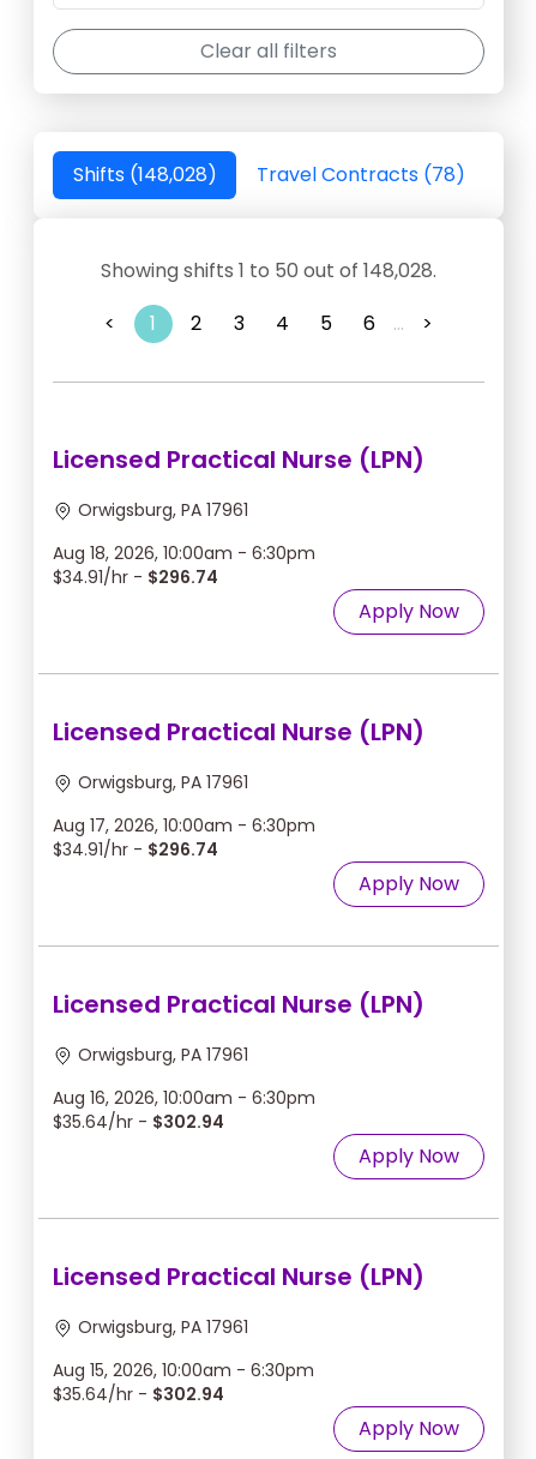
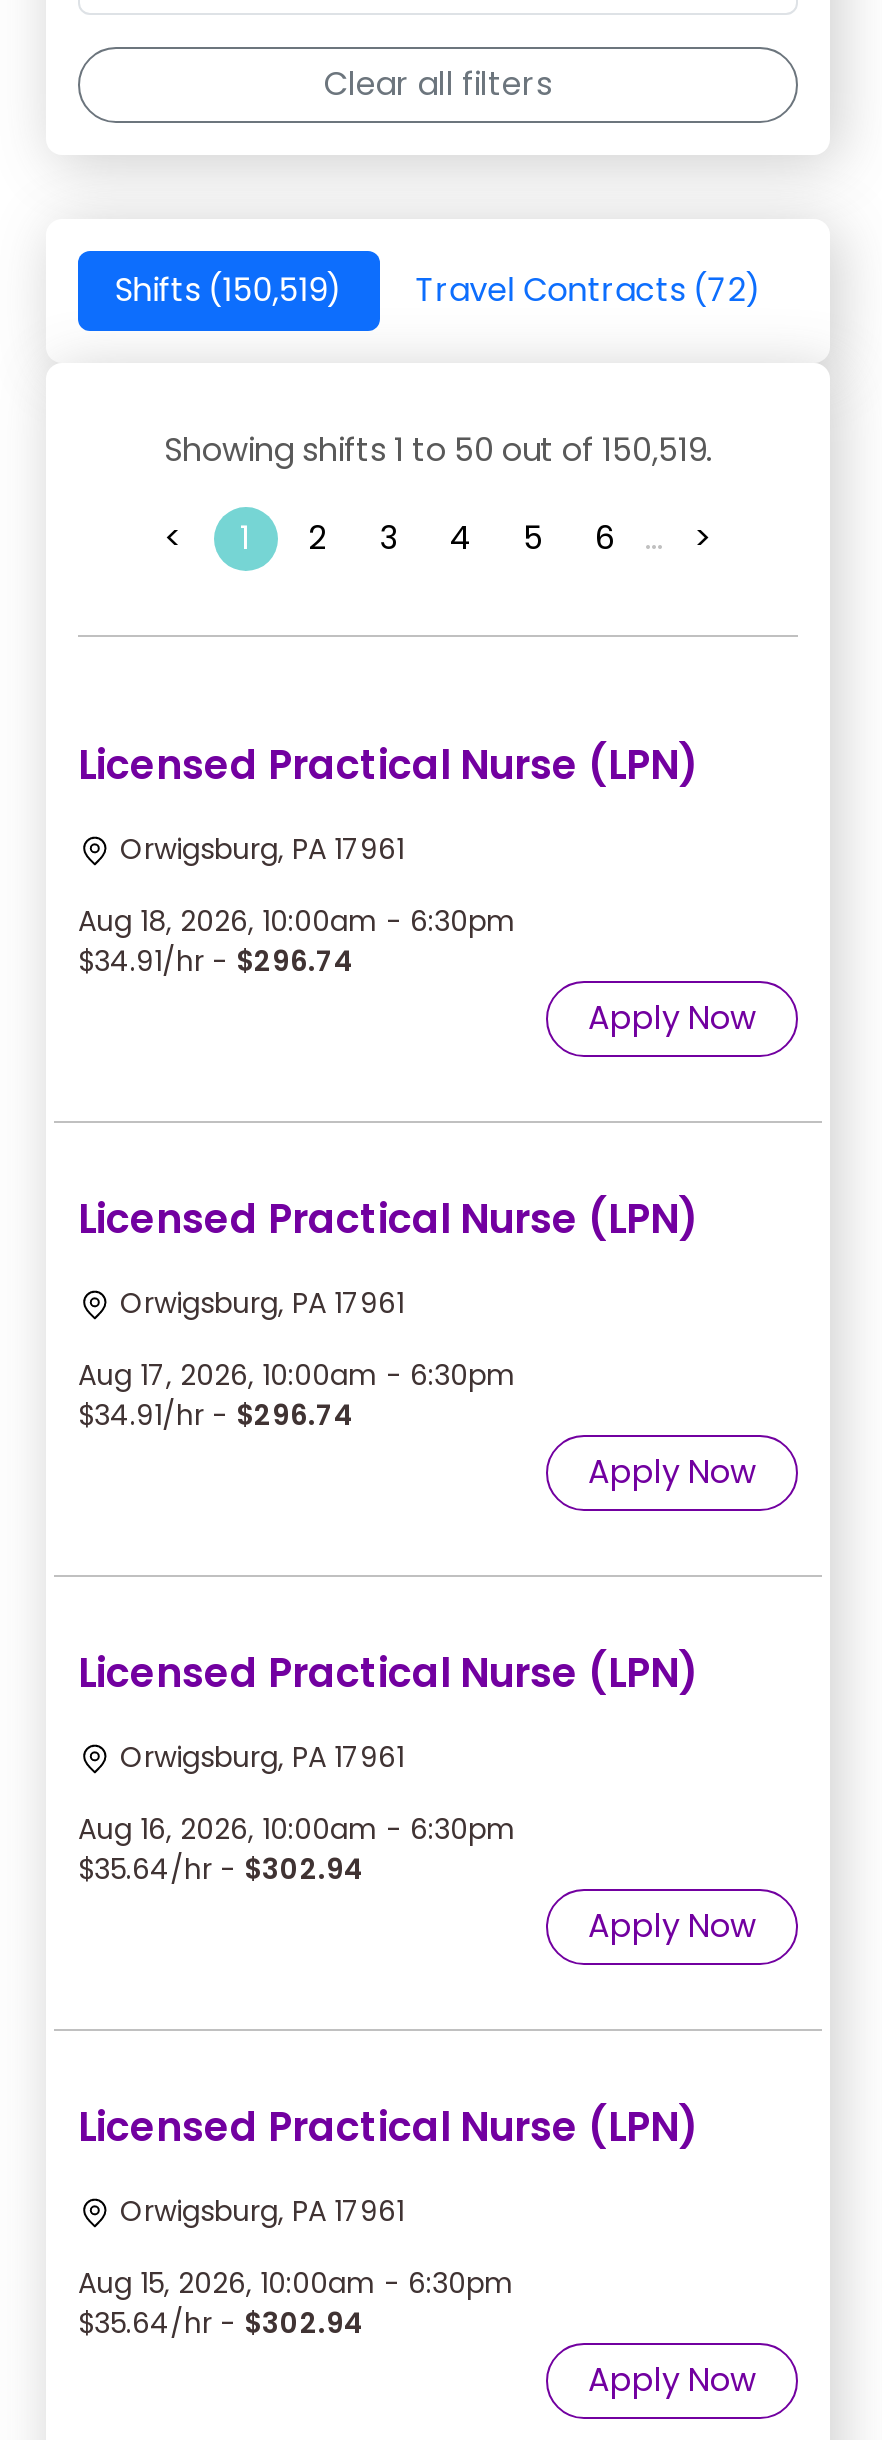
- Shifts (148,028)
+ Shifts (150,519)

- Travel Contracts (78)
+ Travel Contracts (72)

- Showing shifts 1 to 50 out of 148,028.
+ Showing shifts 1 to 50 out of 150,519.
